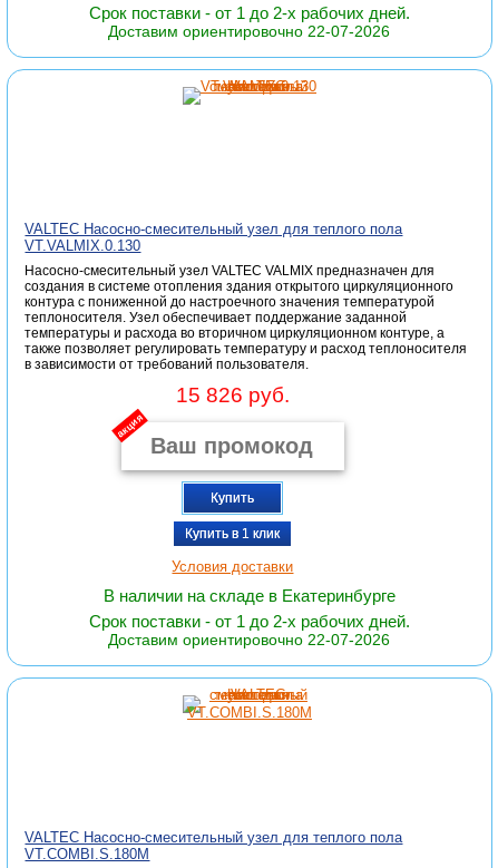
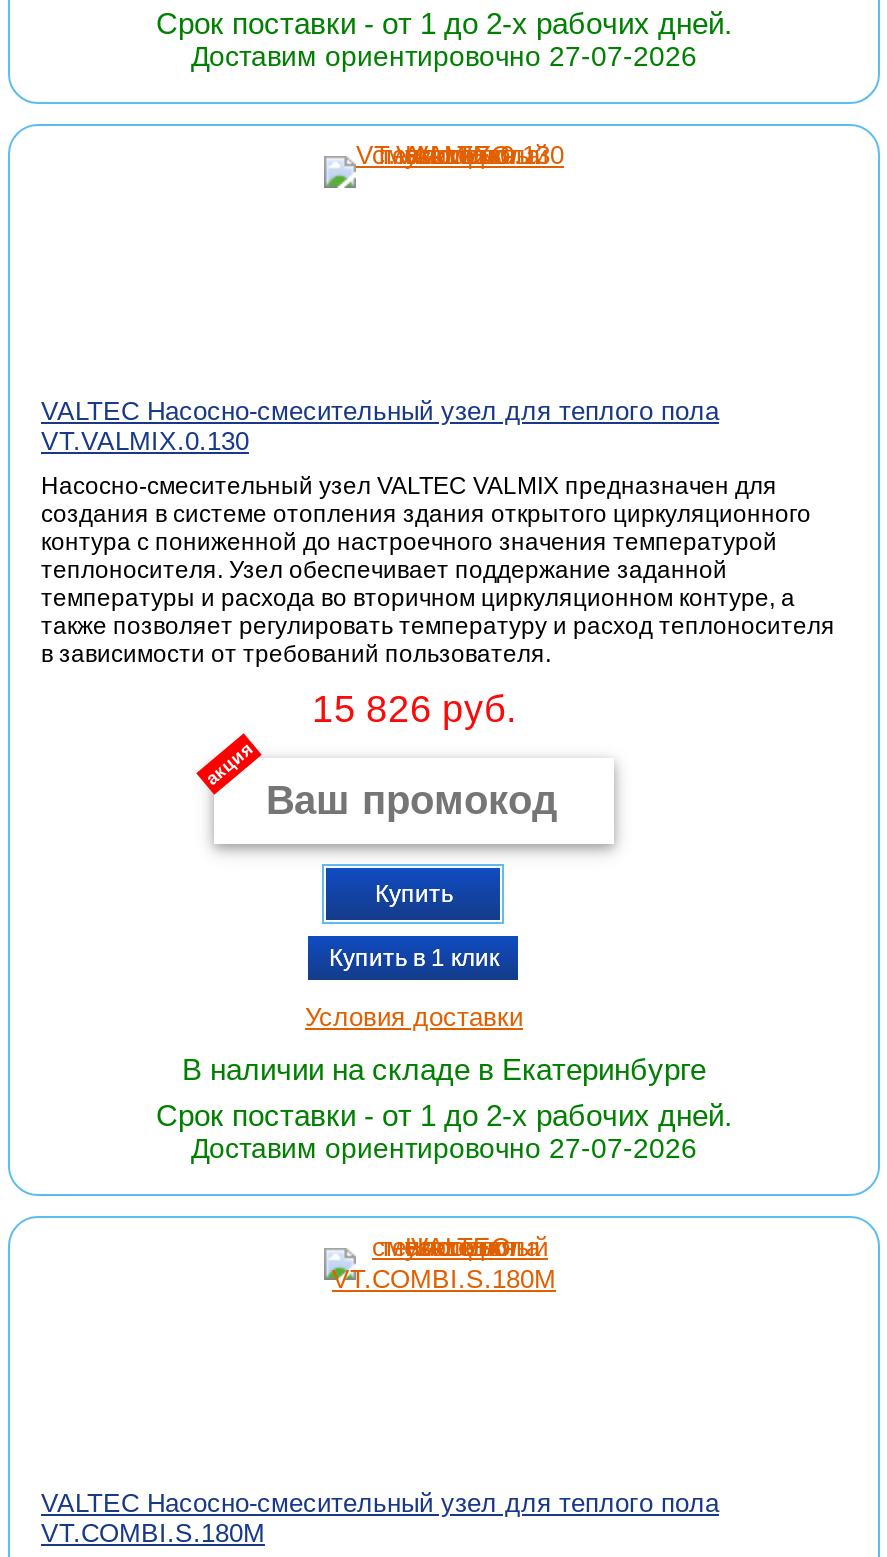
- Доставим ориентировочно 22-07-2026
+ Доставим ориентировочно 27-07-2026

- Доставим ориентировочно 22-07-2026
+ Доставим ориентировочно 27-07-2026
